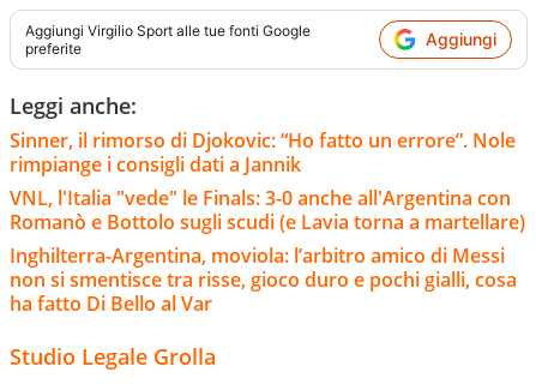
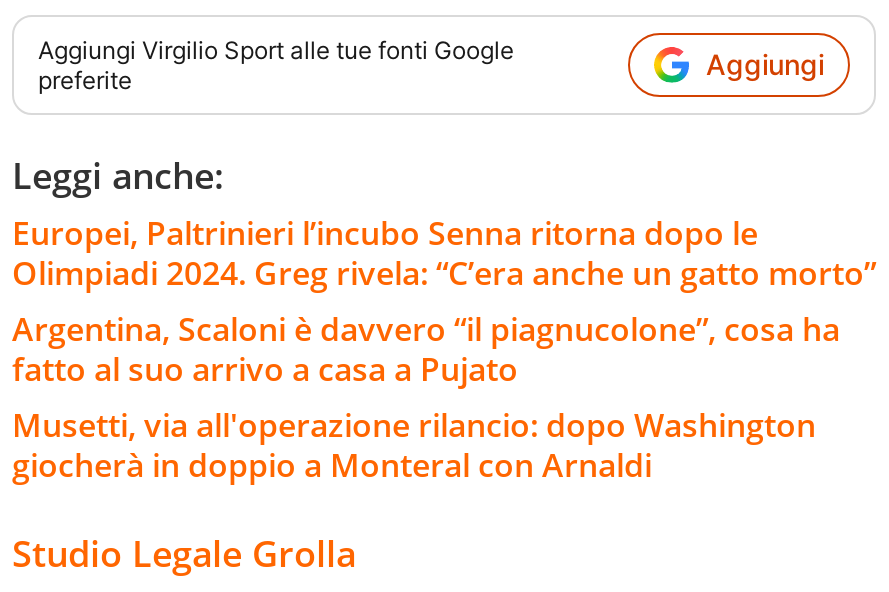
- Sinner, il rimorso di Djokovic: “Ho fatto un errore”. Nole
- rimpiange i consigli dati a Jannik
- VNL, l'Italia "vede" le Finals: 3-0 anche all'Argentina con
- Romanò e Bottolo sugli scudi (e Lavia torna a martellare)
- Inghilterra-Argentina, moviola: l’arbitro amico di Messi
- non si smentisce tra risse, gioco duro e pochi gialli, cosa
- ha fatto Di Bello al Var
+ Europei, Paltrinieri l’incubo Senna ritorna dopo le
+ Olimpiadi 2024. Greg rivela: “C’era anche un gatto morto”
+ Argentina, Scaloni è davvero “il piagnucolone”, cosa ha
+ fatto al suo arrivo a casa a Pujato
+ Musetti, via all'operazione rilancio: dopo Washington
+ giocherà in doppio a Monteral con Arnaldi
